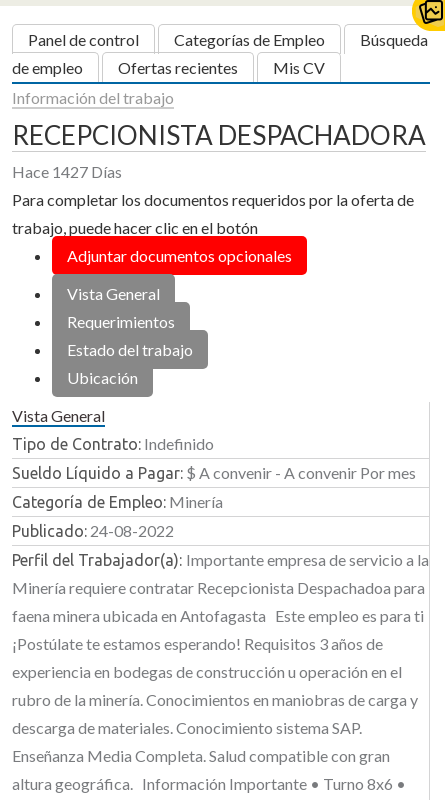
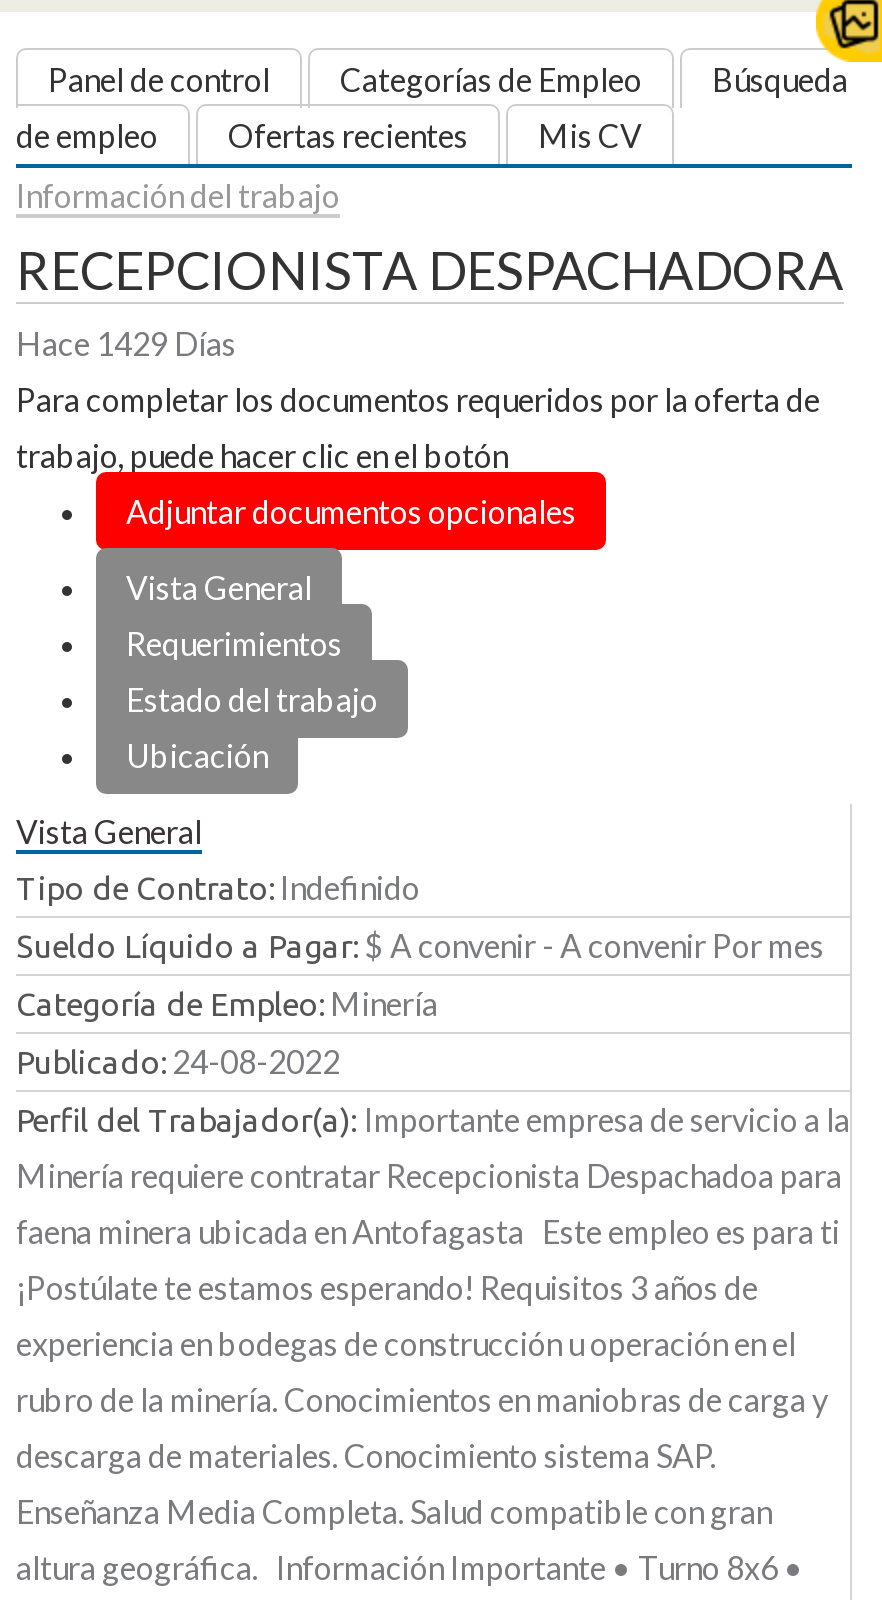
- Hace 1427 Días
+ Hace 1429 Días
